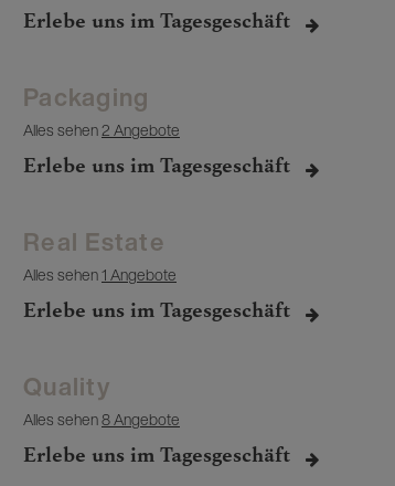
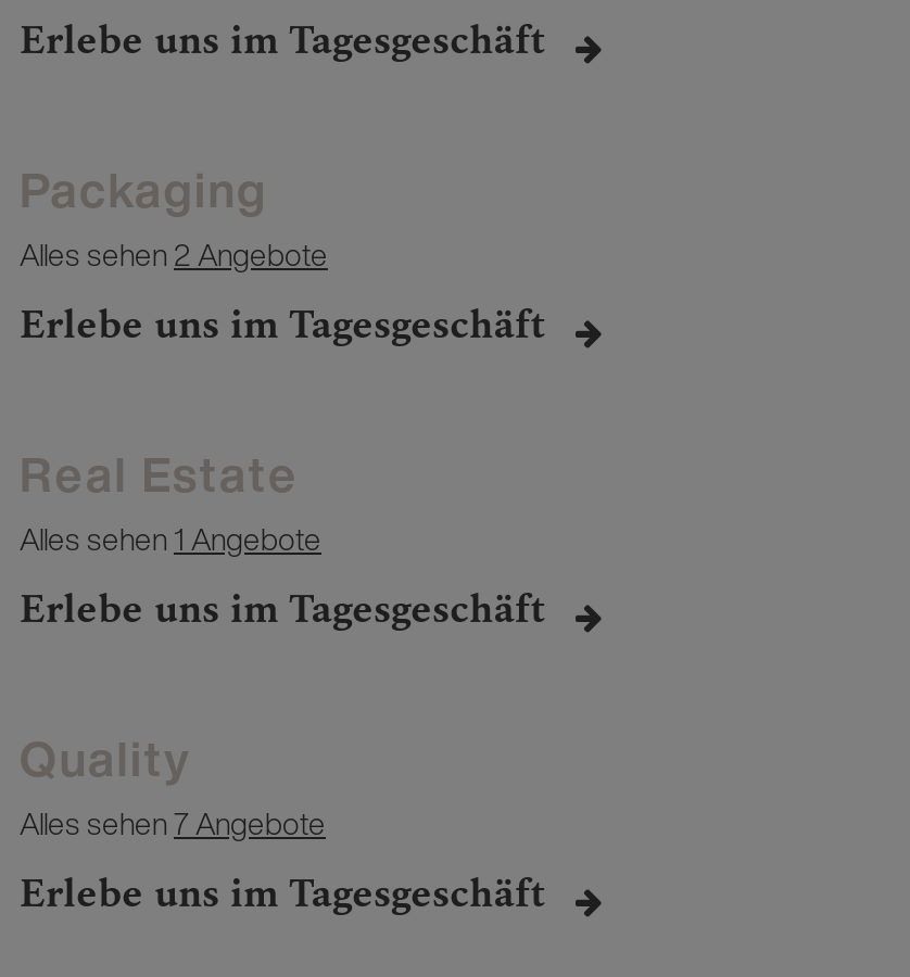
- Alles sehen8 Angebote
+ Alles sehen7 Angebote
